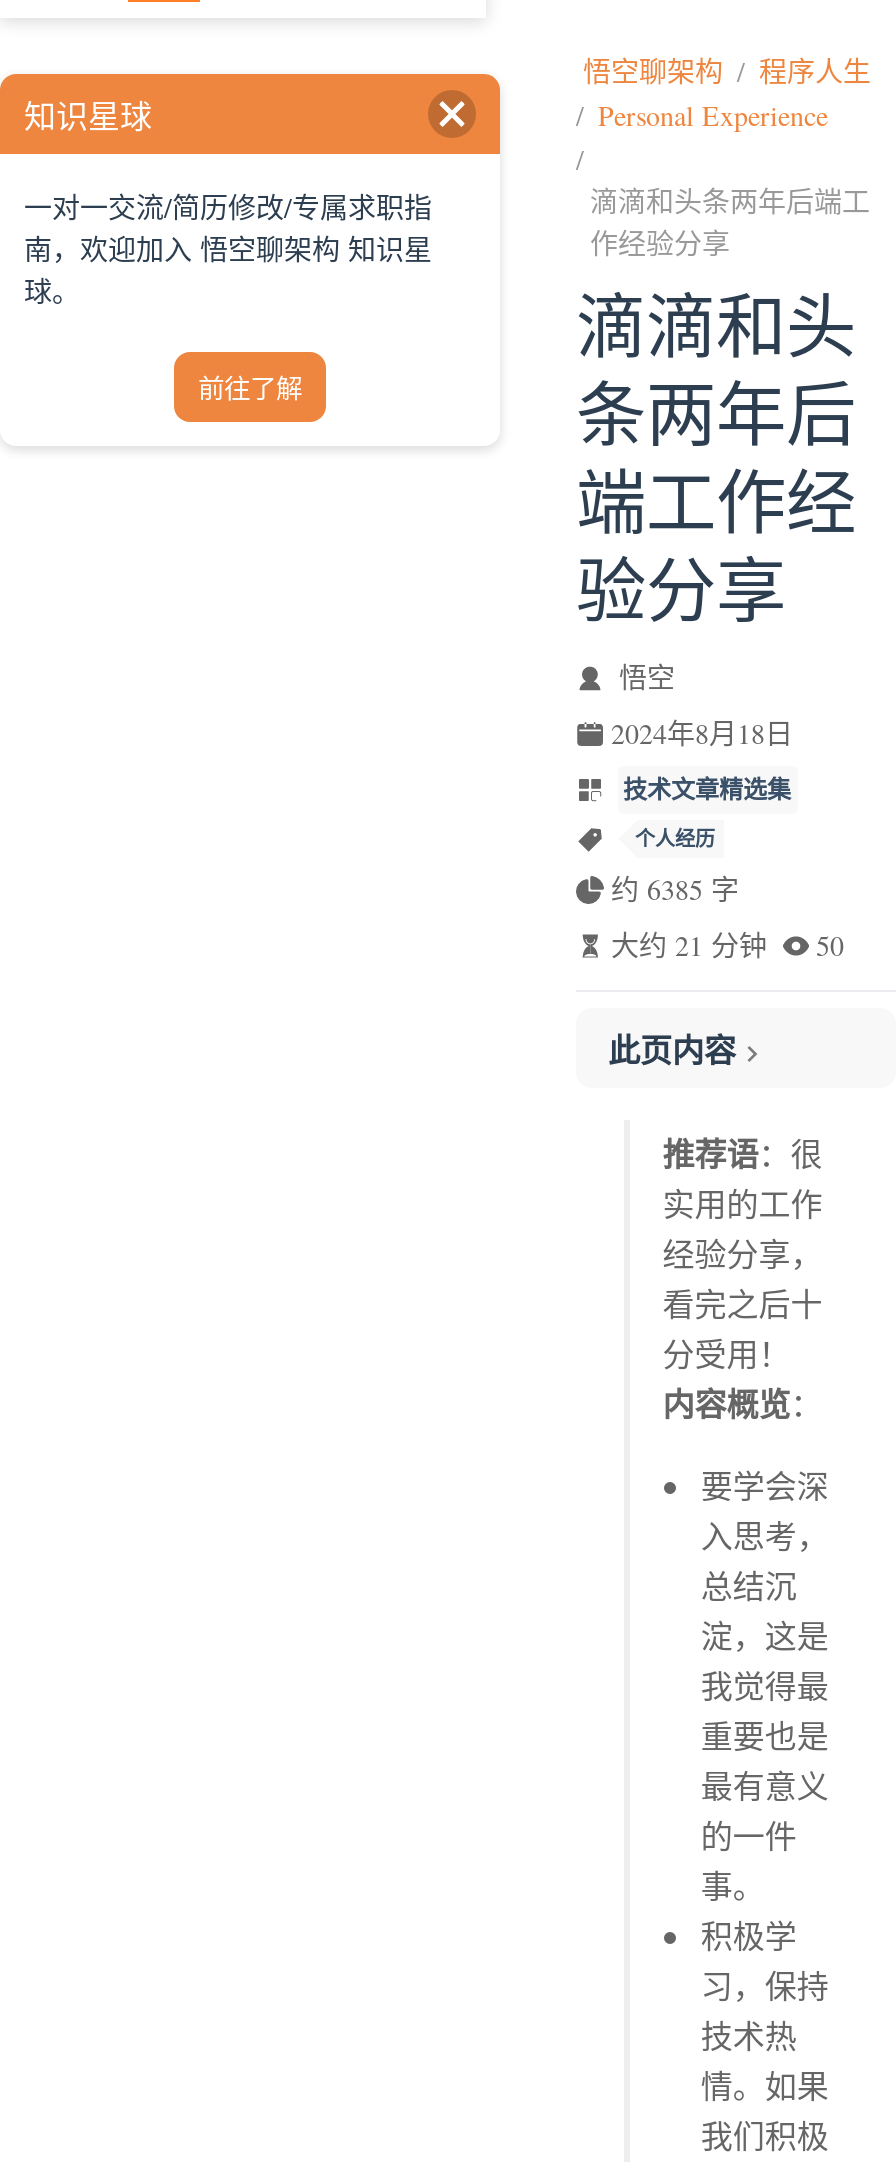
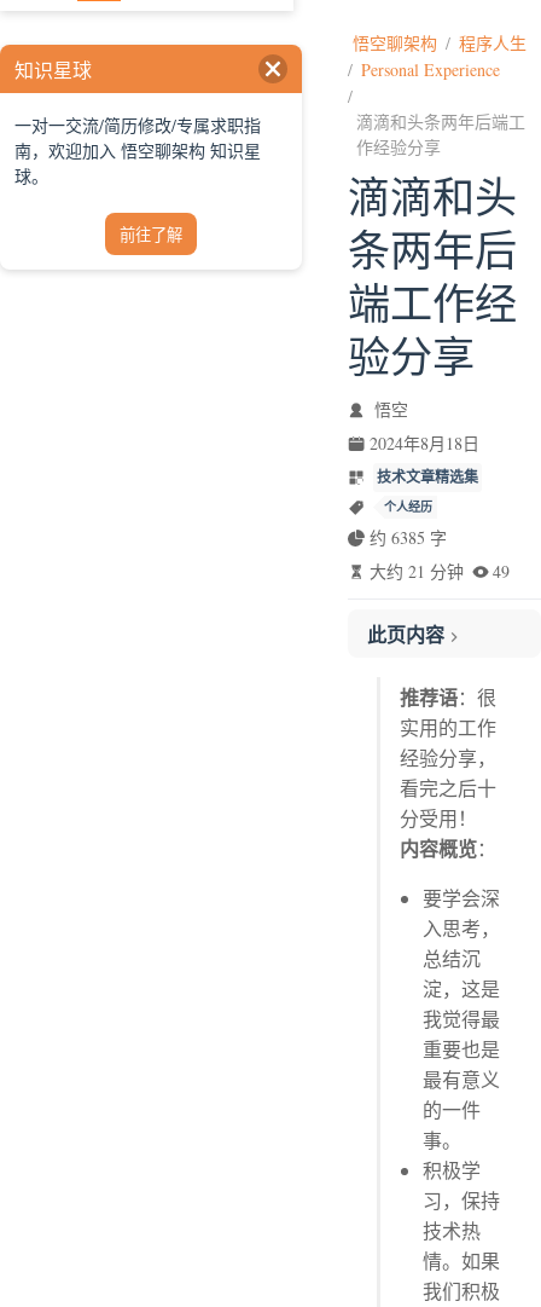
- 大约 21 分钟 50
+ 大约 21 分钟 49
